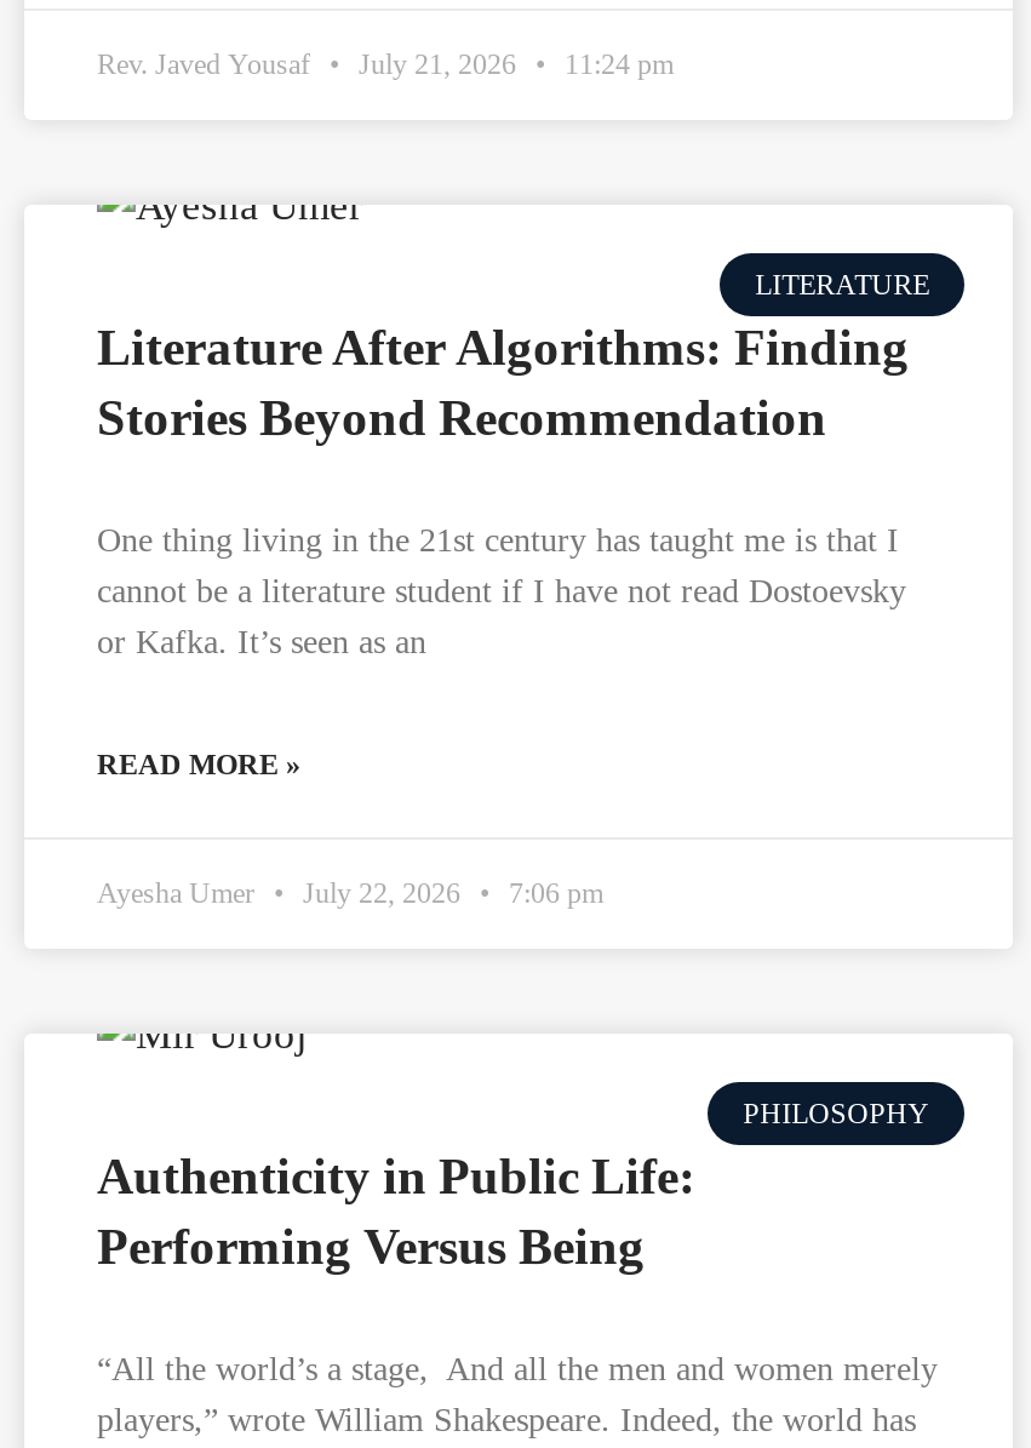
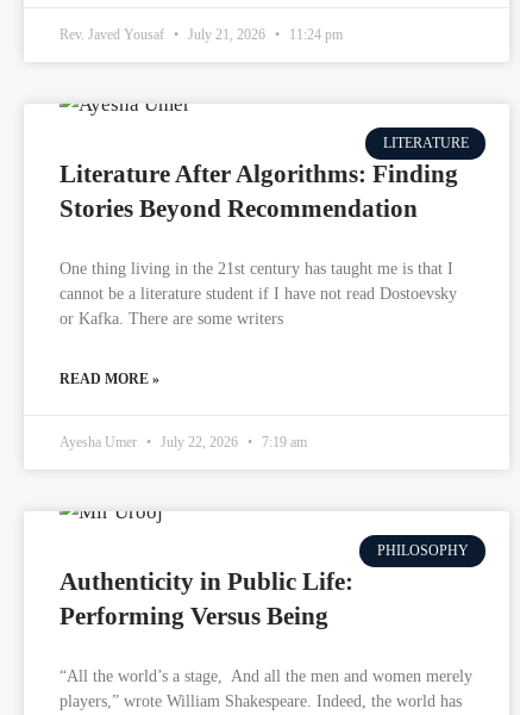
- or Kafka. It’s seen as an
+ or Kafka. There are some writers

- Ayesha Umer July 22, 2026 7:06 pm
+ Ayesha Umer July 22, 2026 7:19 am
